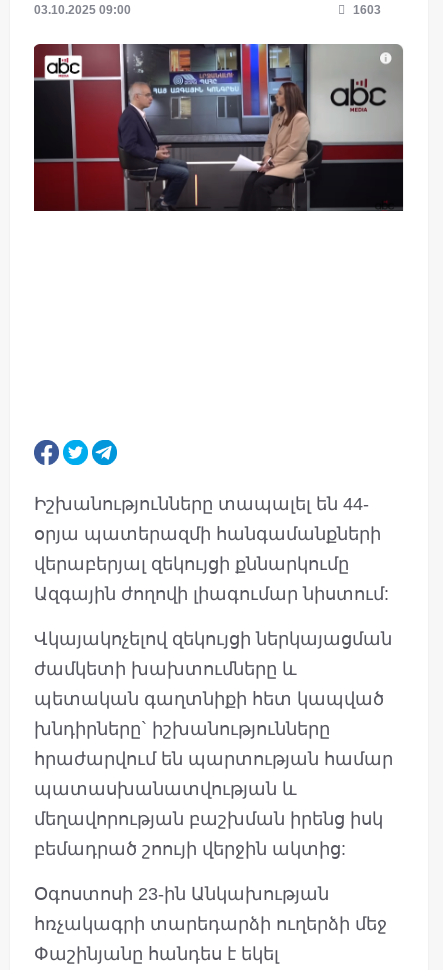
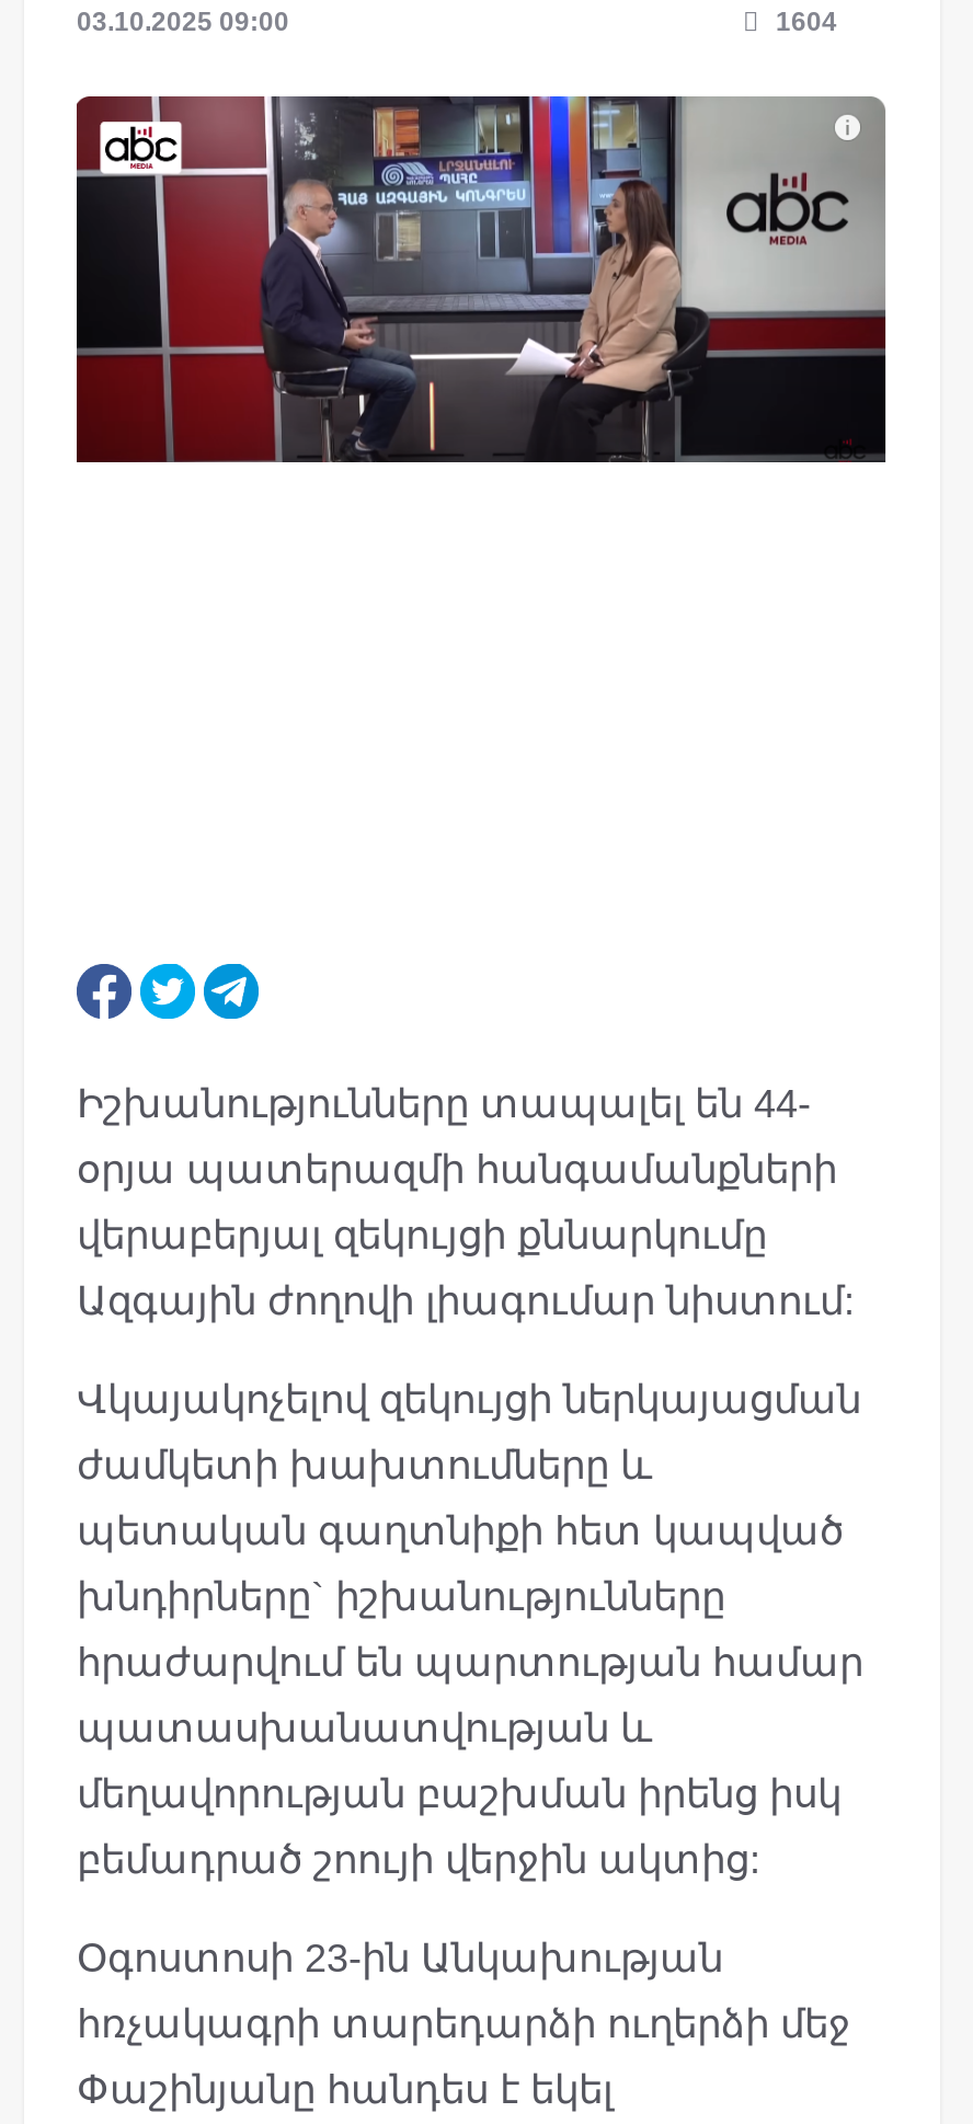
- 1603
+ 1604
